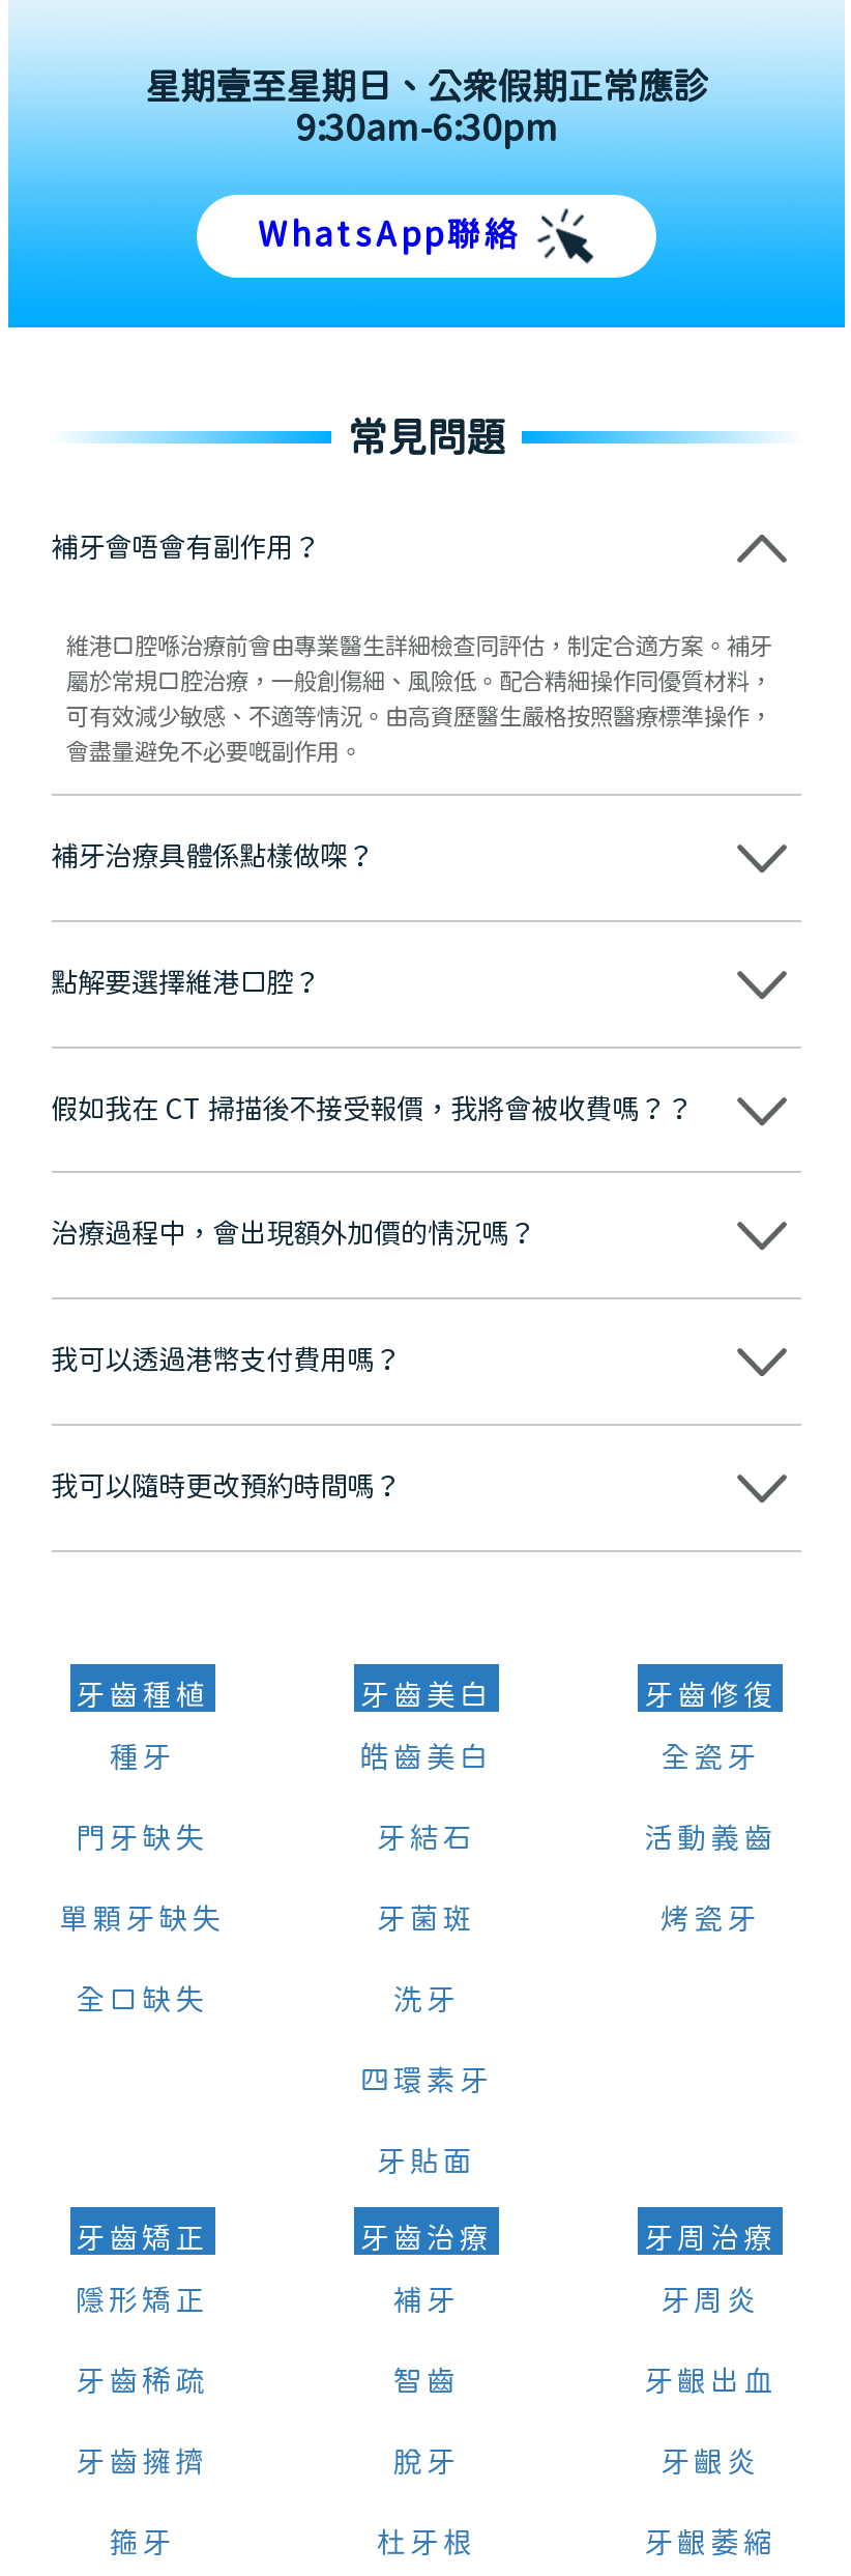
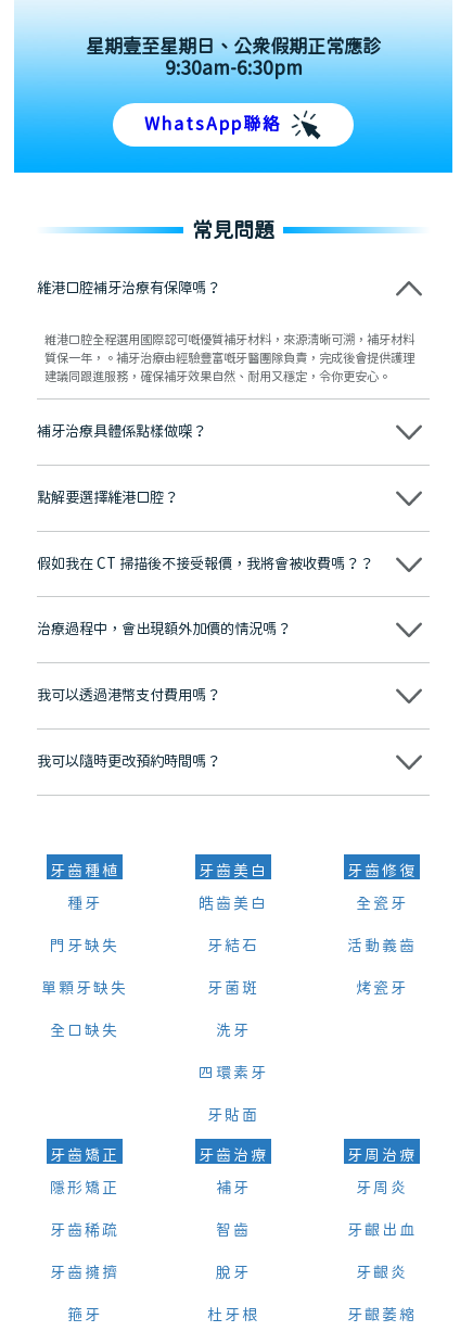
- 補牙會唔會有副作用？
+ 維港口腔補牙治療有保障嗎？

- 維港口腔喺治療前會由專業醫生詳細檢查同評估，制定合適方案。補牙
- 屬於常規口腔治療，一般創傷細、風險低。配合精細操作同優質材料，
- 可有效減少敏感、不適等情況。由高資歷醫生嚴格按照醫療標準操作，
- 會盡量避免不必要嘅副作用。
+ 維港口腔全程選用國際認可嘅優質補牙材料，來源清晰可溯，補牙材料
+ 質保一年，。補牙治療由經驗豐富嘅牙醫團隊負責，完成後會提供護理
+ 建議同跟進服務，確保補牙效果自然、耐用又穩定，令你更安心。
